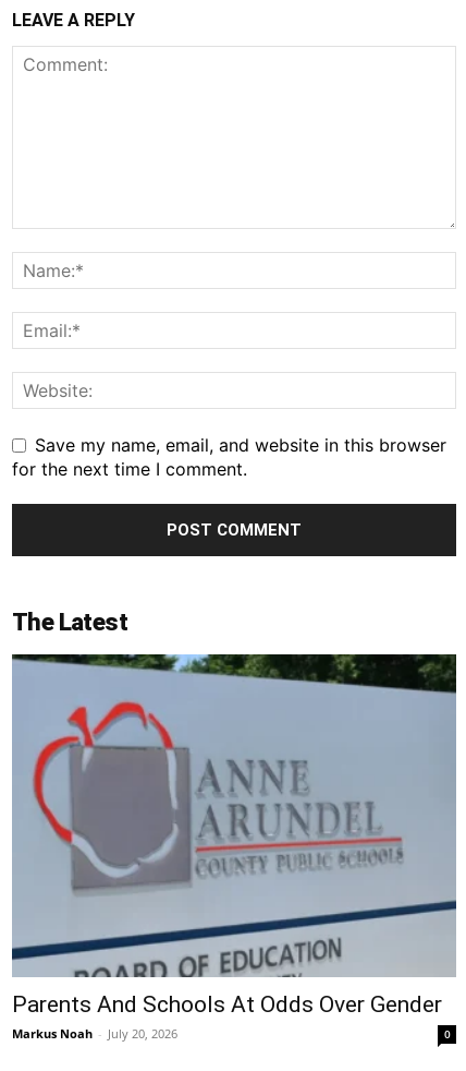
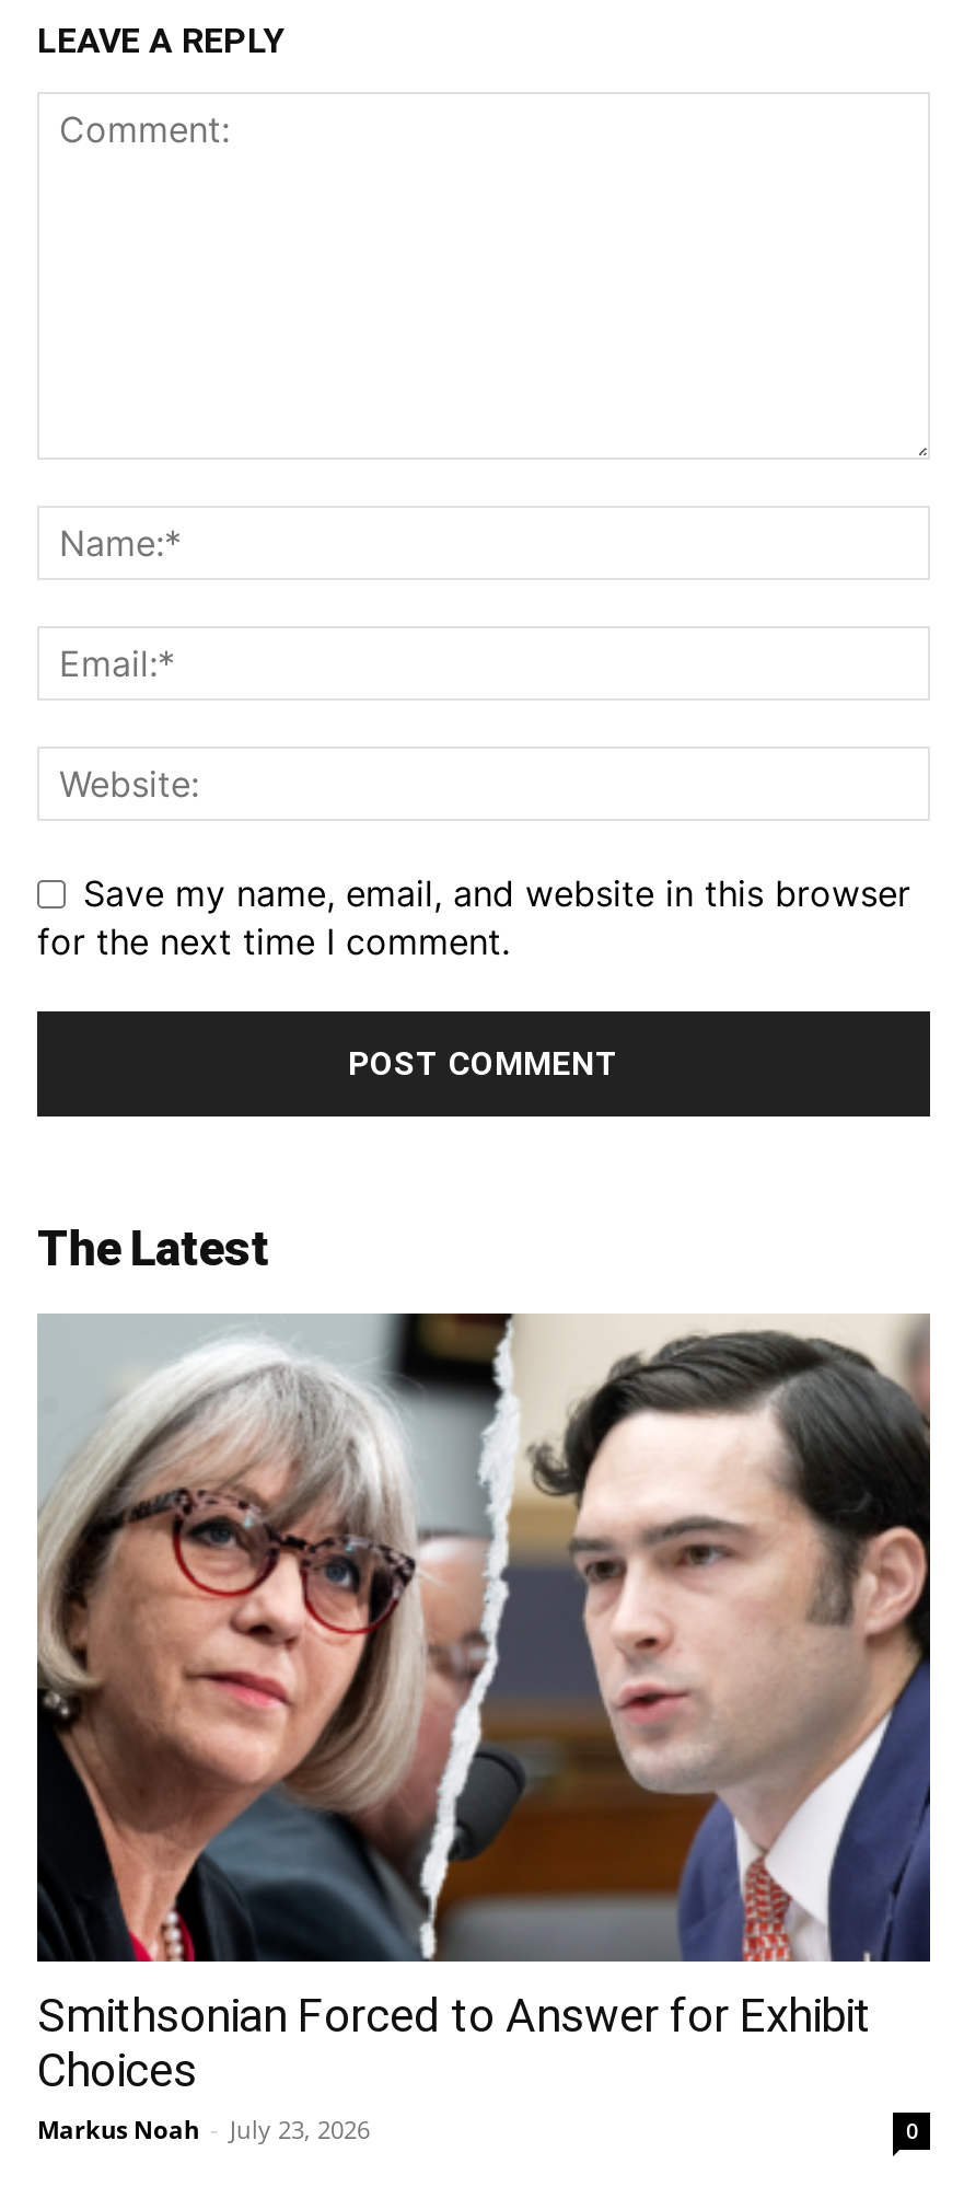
- [image]
- Parents And Schools At Odds Over Gender
- Markus Noah - July 20, 2026
+ [image]
+ Smithsonian Forced to Answer for Exhibit
+ Choices
+ Markus Noah - July 23, 2026
